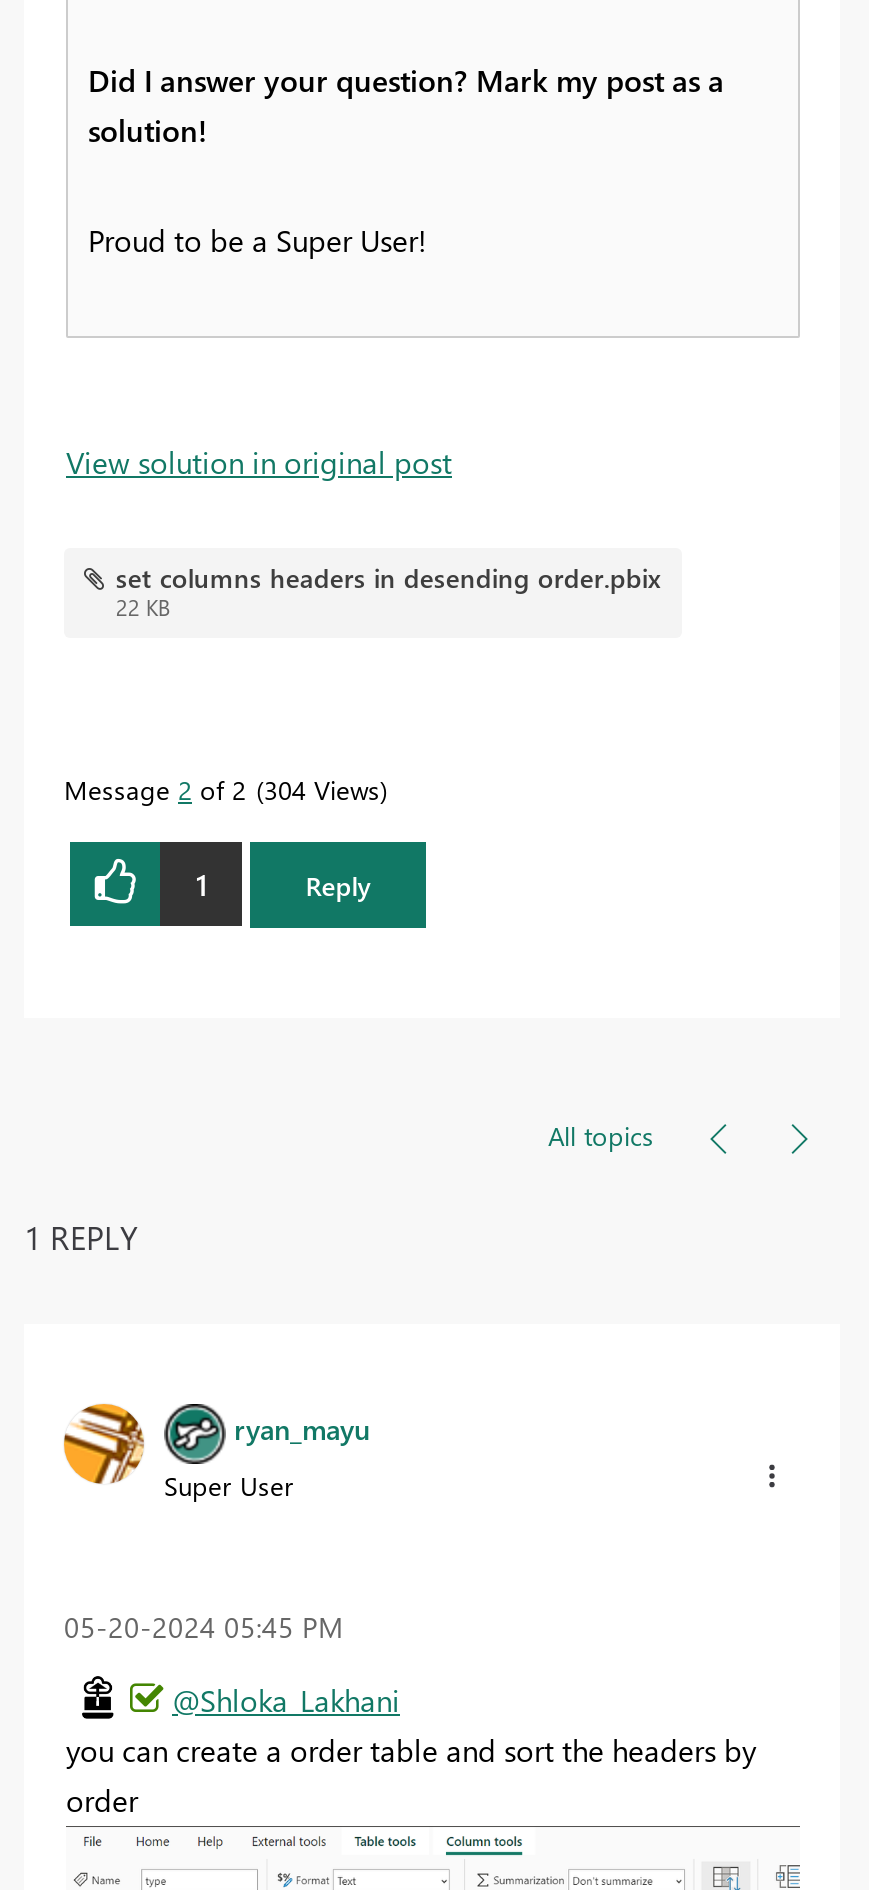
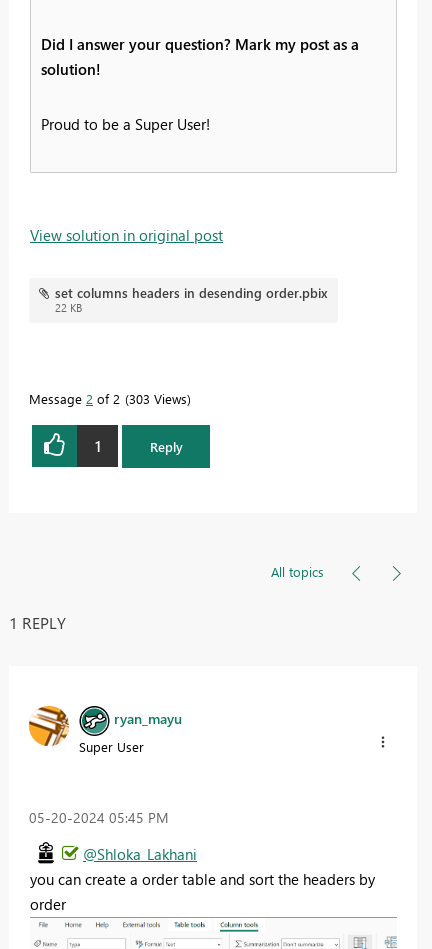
- Message 2 of 2 304 Views
+ Message 2 of 2 303 Views
